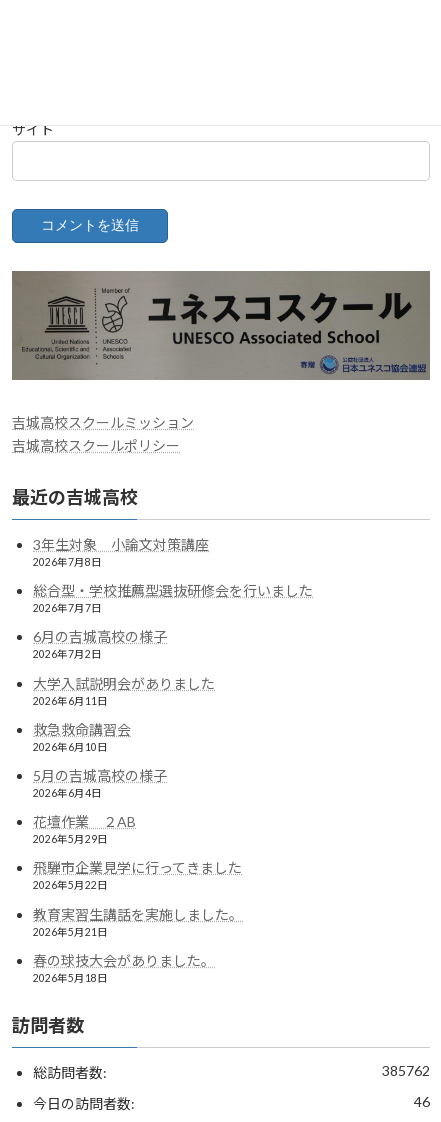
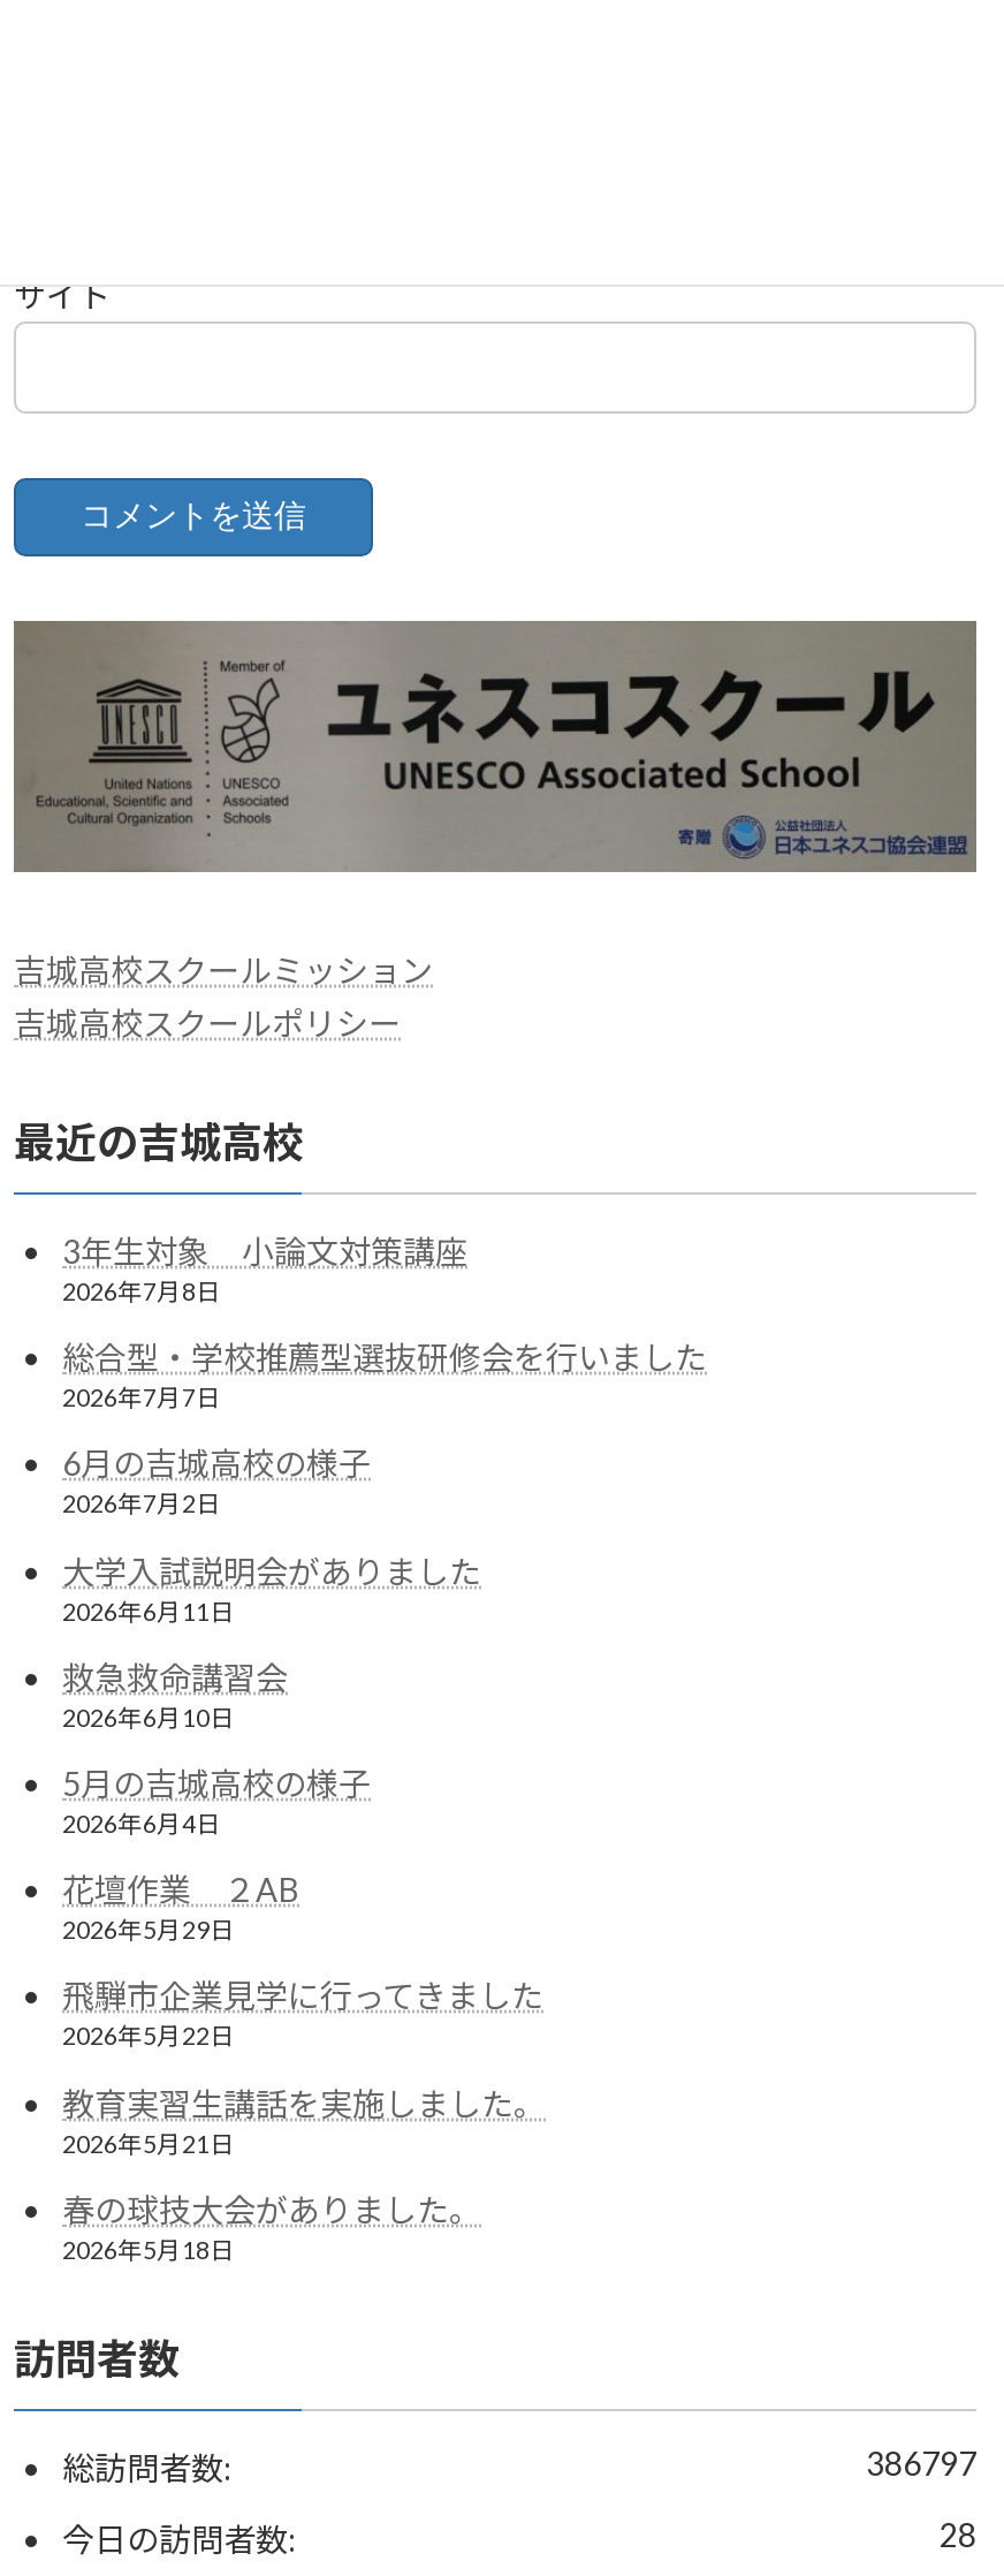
- 385762
+ 386797

- 46
+ 28
